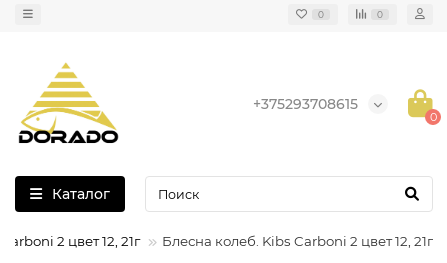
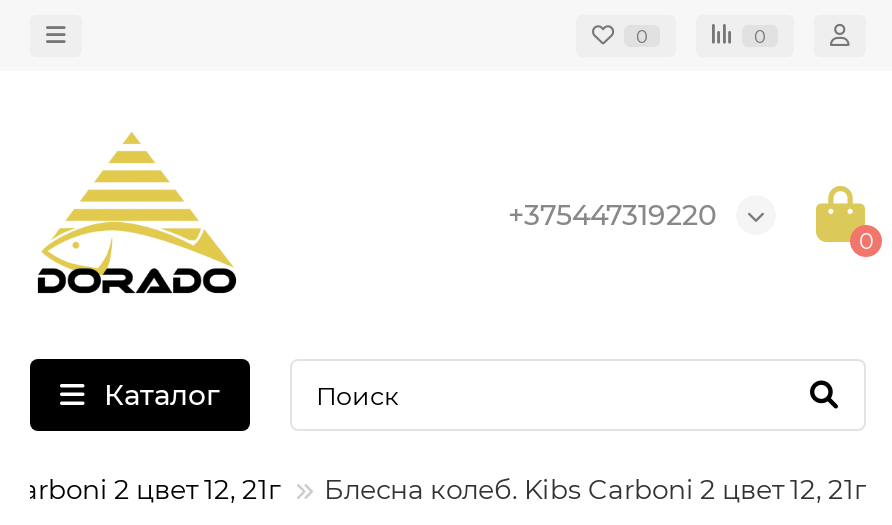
- +375293708615
+ +375447319220
